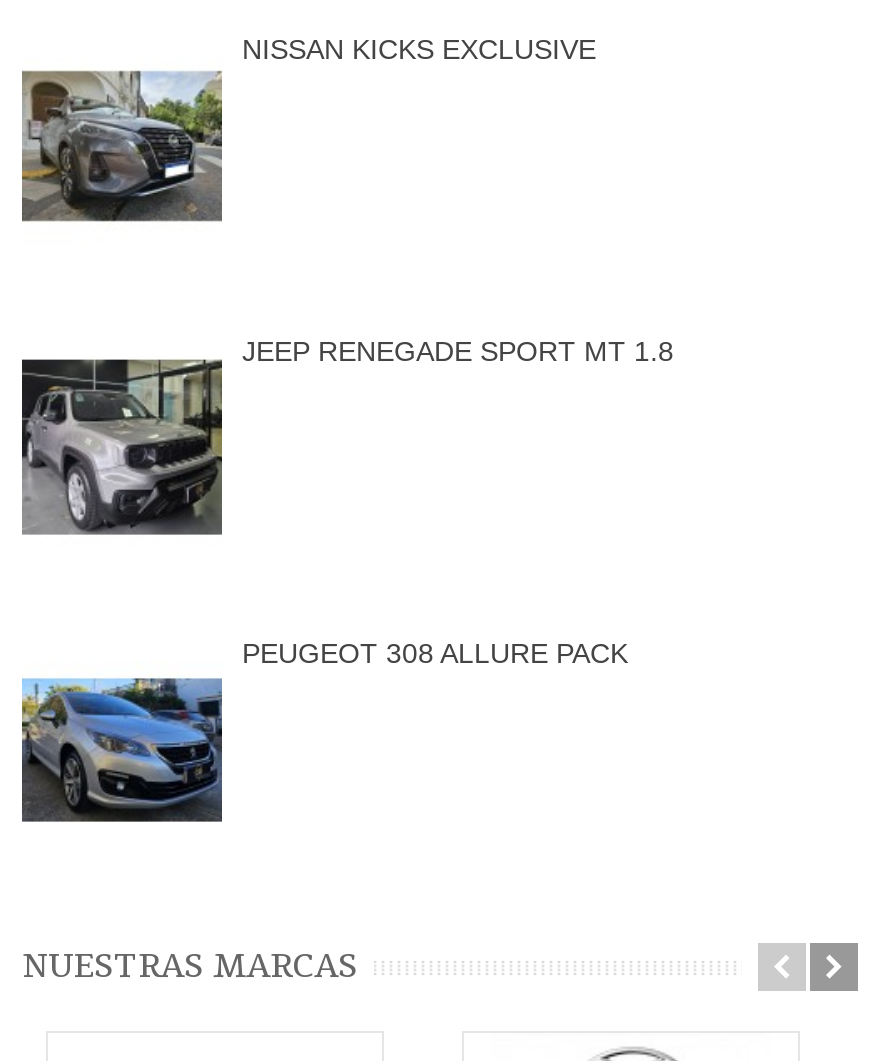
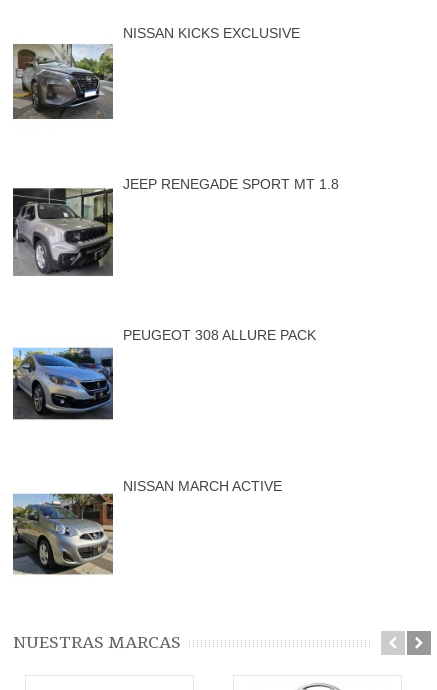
+ [image]
+ NISSAN MARCH ACTIVE
